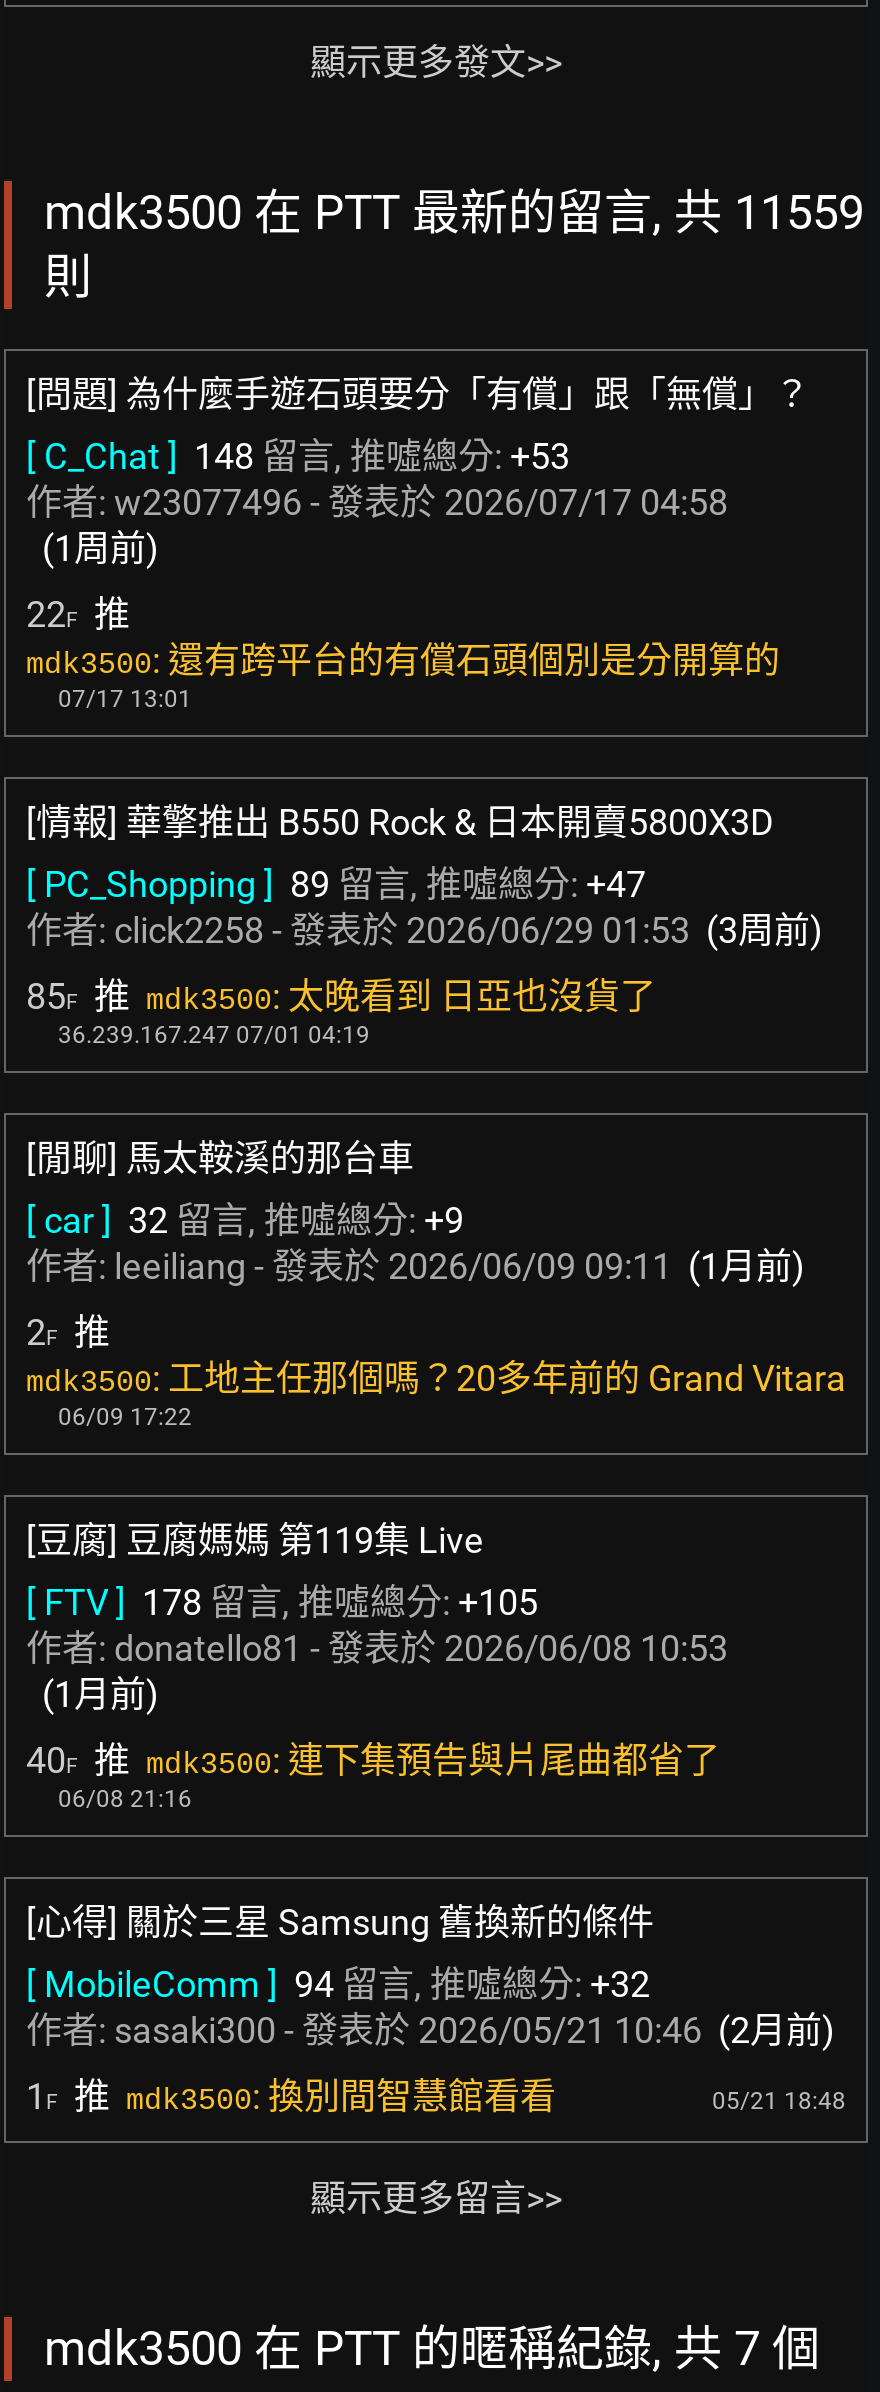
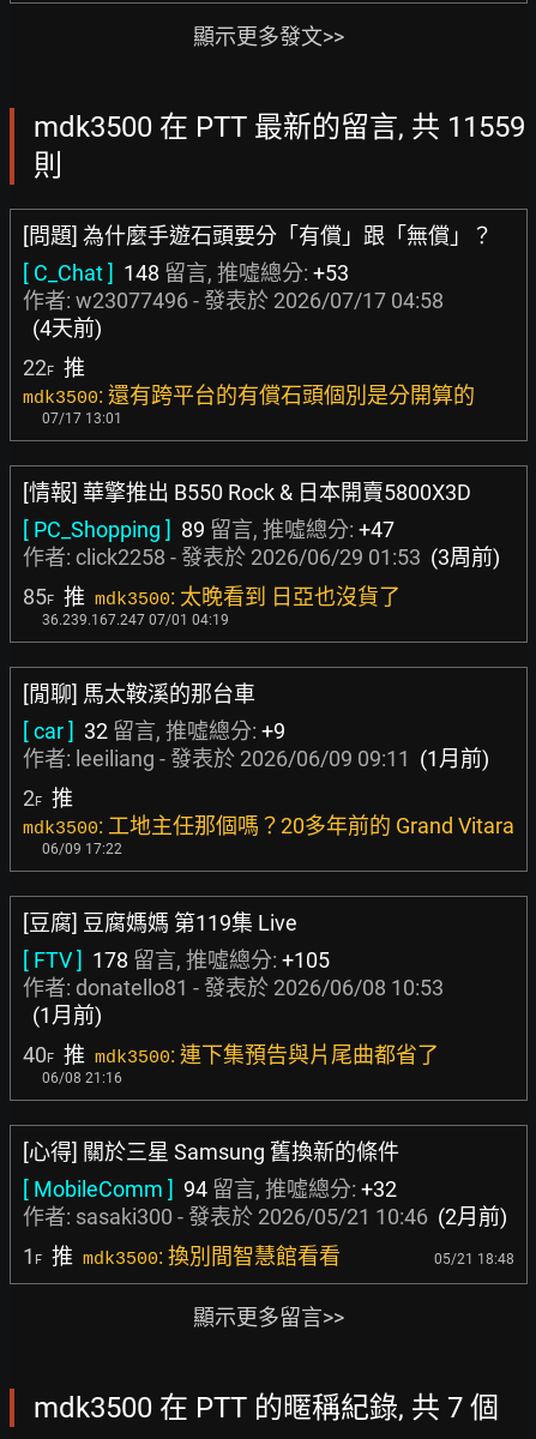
- (1周前)
+ (4天前)
